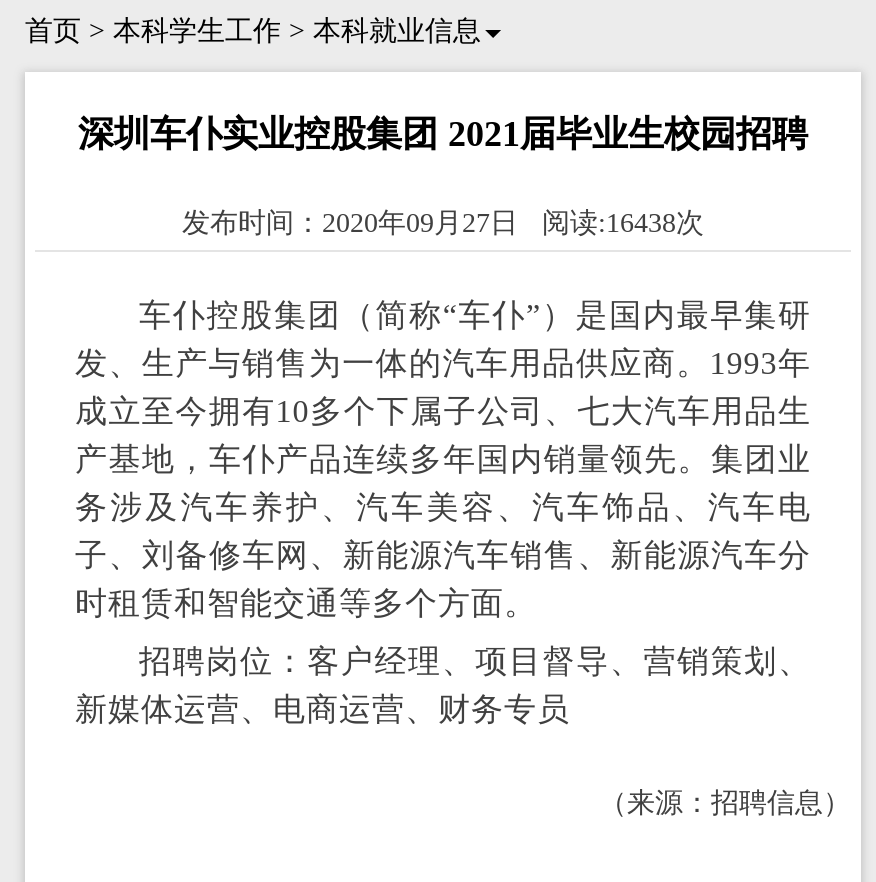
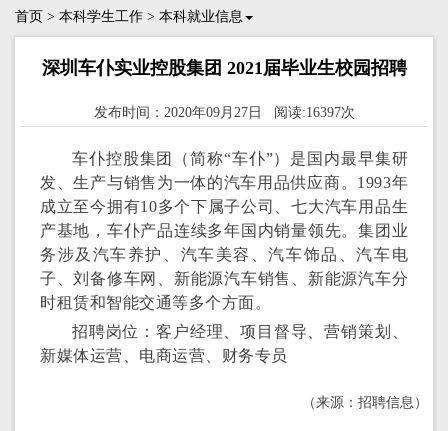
- 发布时间：2020年09月27日 阅读:16438次
+ 发布时间：2020年09月27日 阅读:16397次
